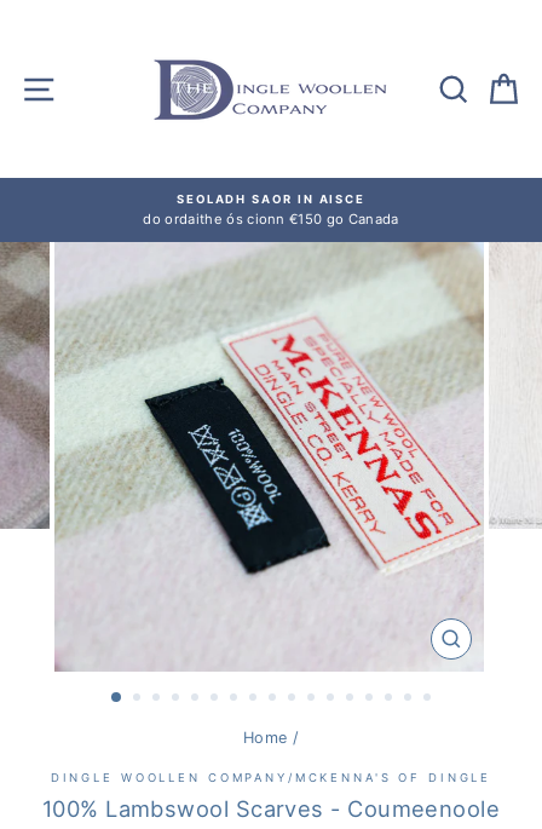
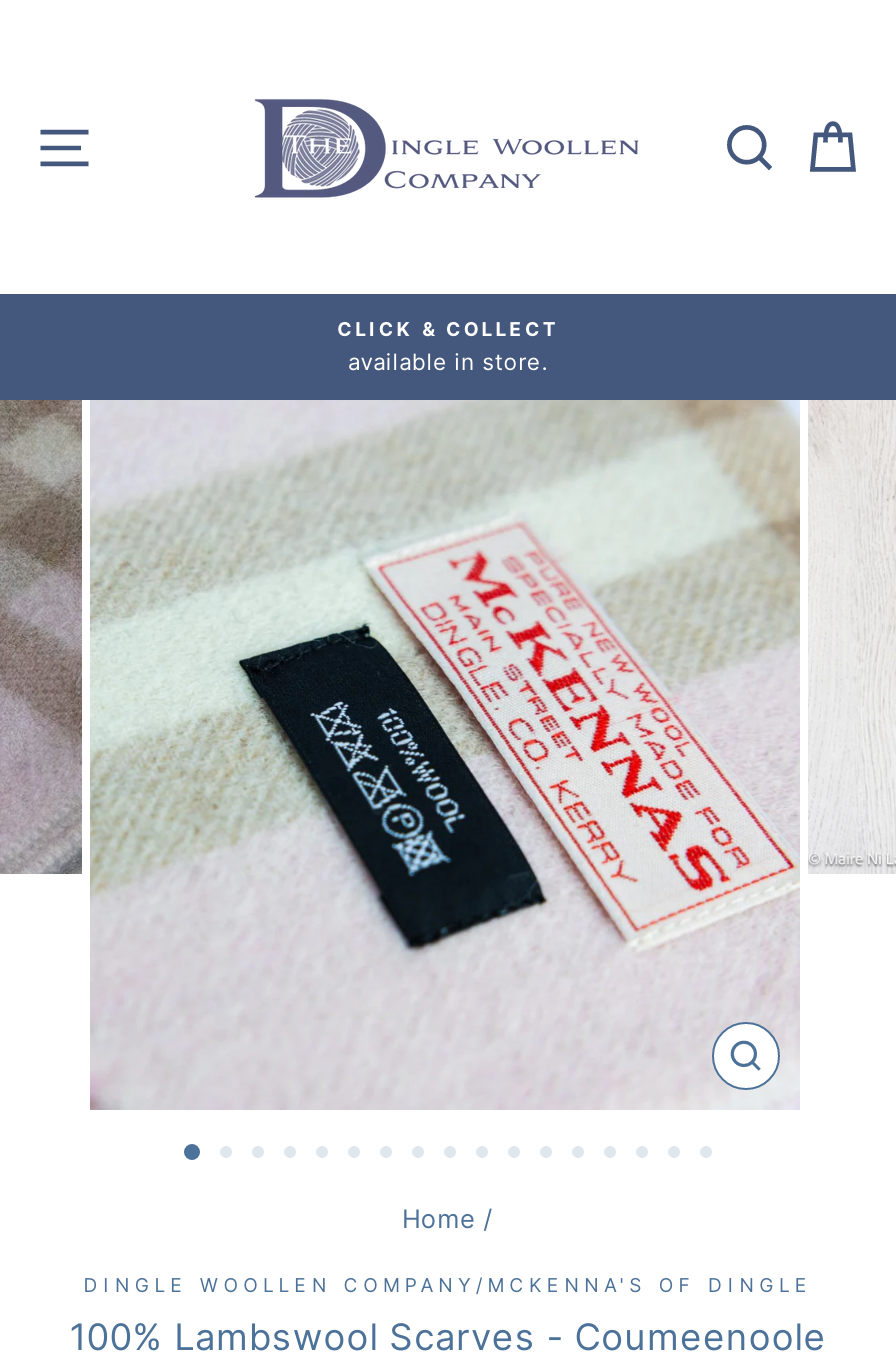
- SEOLADH SAOR IN AISCE
- do ordaithe ós cionn €150 go Canada
+ CLICK & COLLECT
+ available in store.
